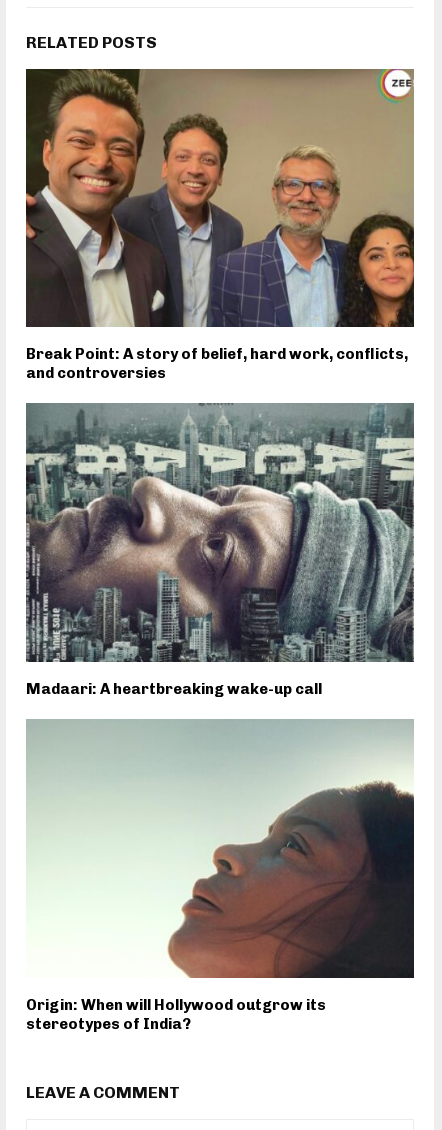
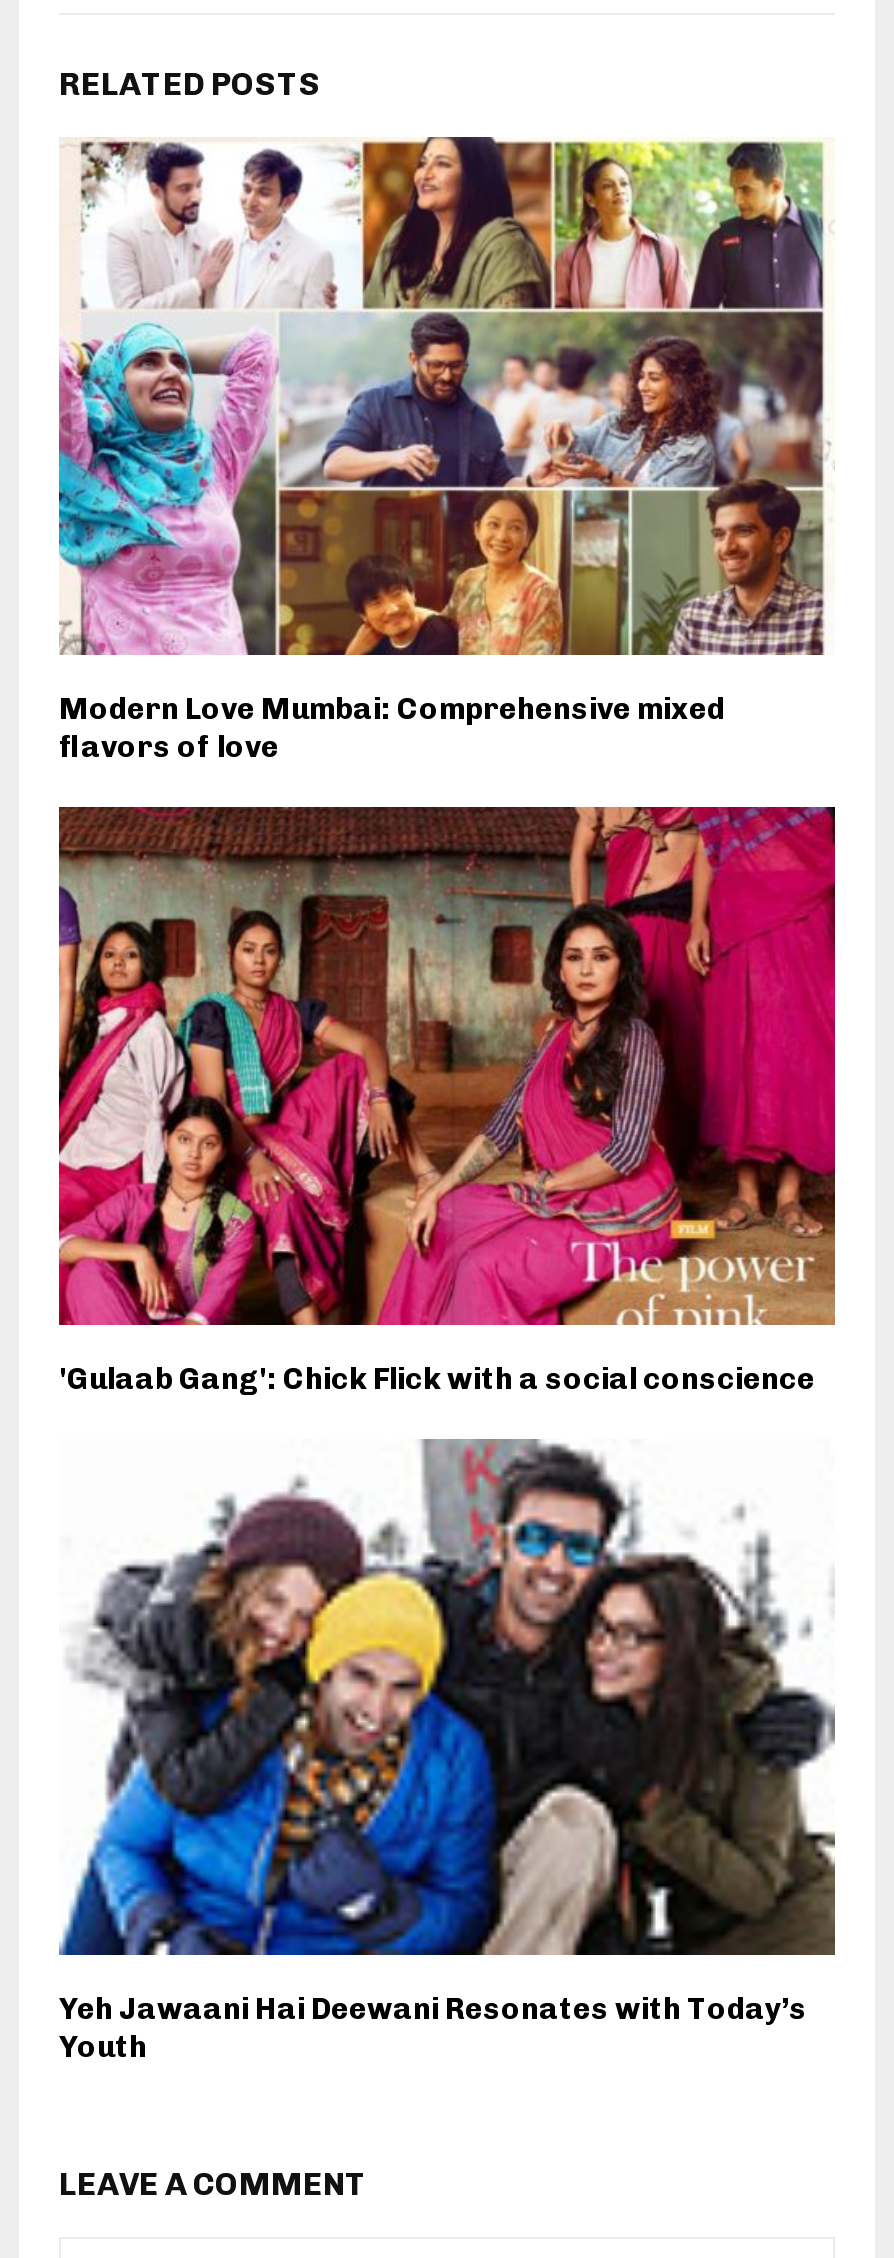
- [image]
- Break Point: A story of belief, hard work, conflicts,
- and controversies
+ [image]
+ Modern Love Mumbai: Comprehensive mixed
+ flavors of love

- [image]
- Madaari: A heartbreaking wake-up call
+ [image]
+ 'Gulaab Gang': Chick Flick with a social conscience

- [image]
- Origin: When will Hollywood outgrow its
- stereotypes of India?
+ [image]
+ Yeh Jawaani Hai Deewani Resonates with Today’s
+ Youth
